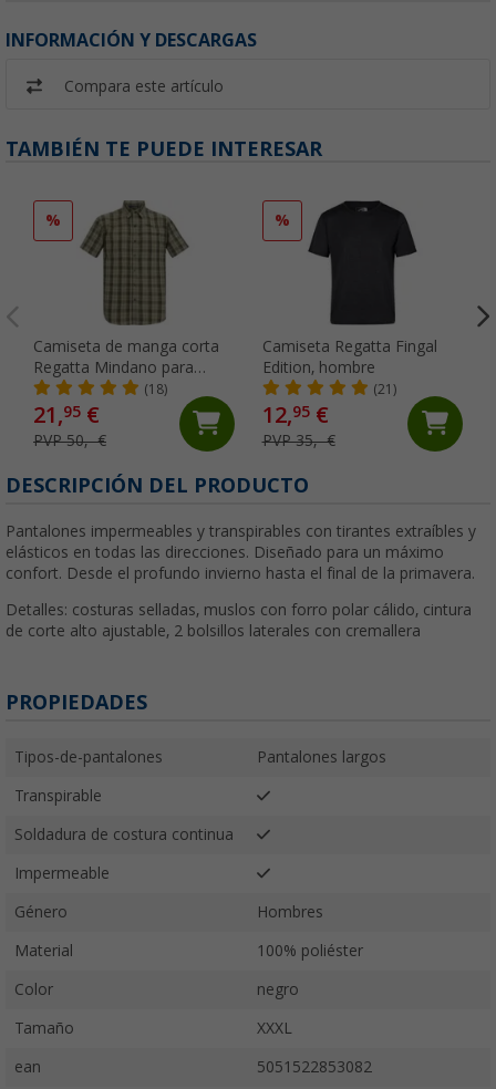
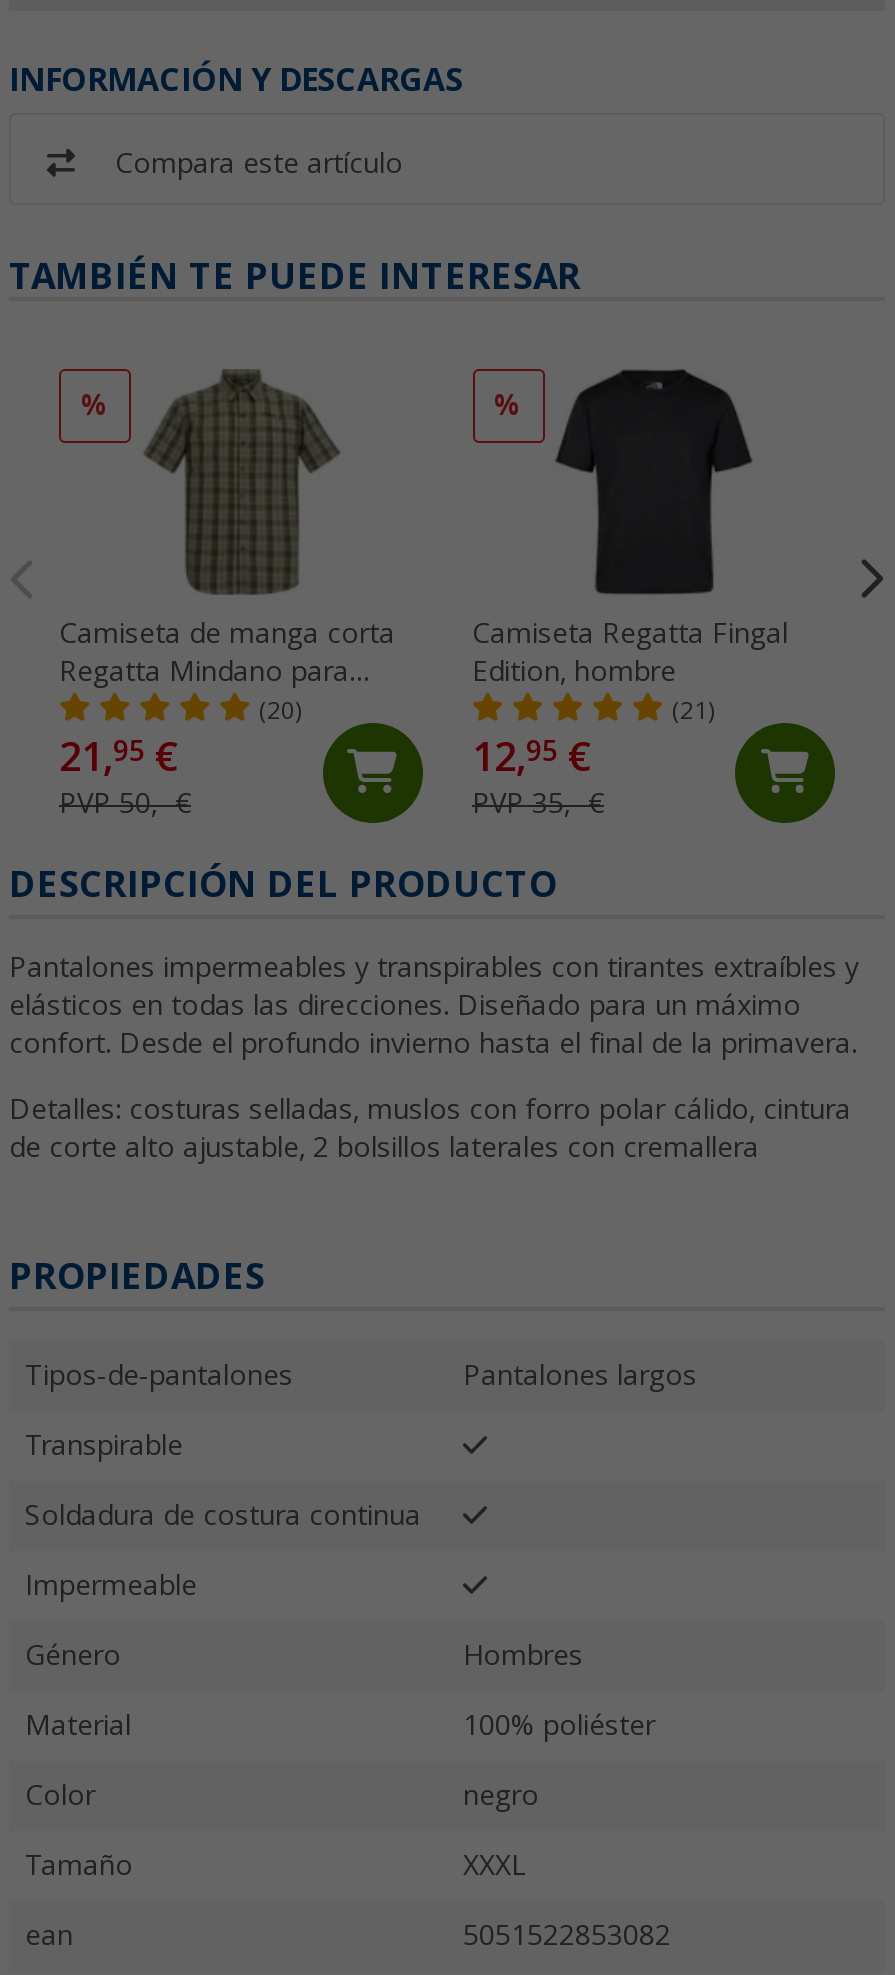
- (18)
+ (20)
